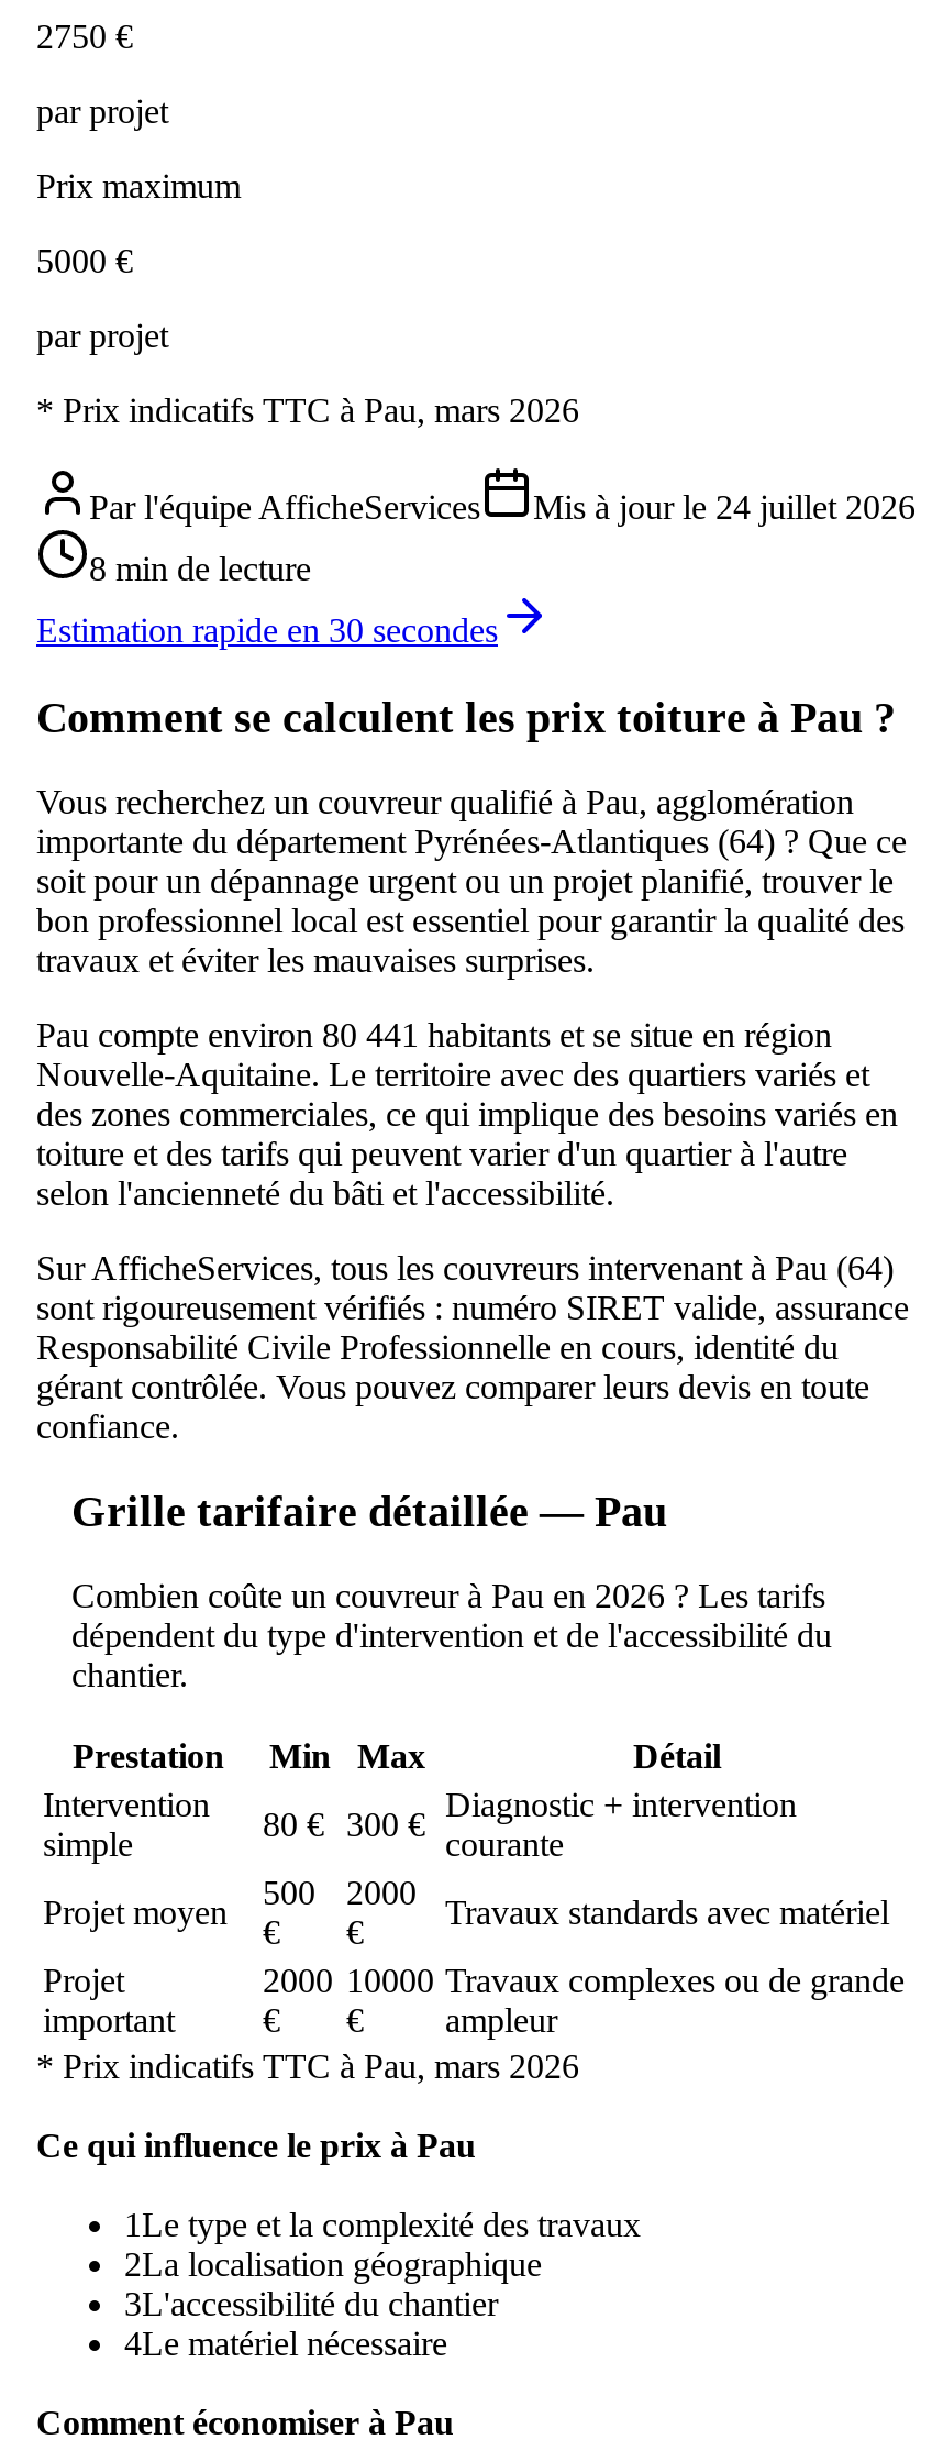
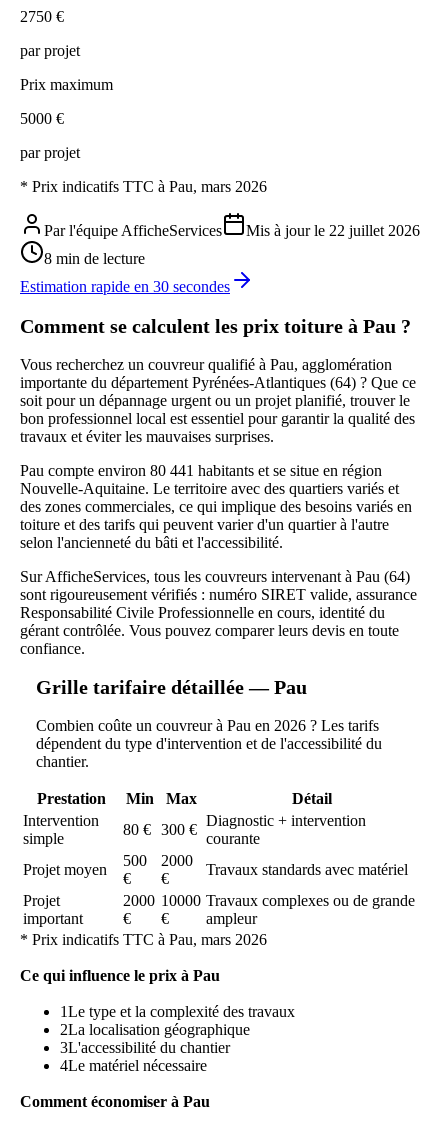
- Mis à jour le 24 juillet 2026
+ Mis à jour le 22 juillet 2026
